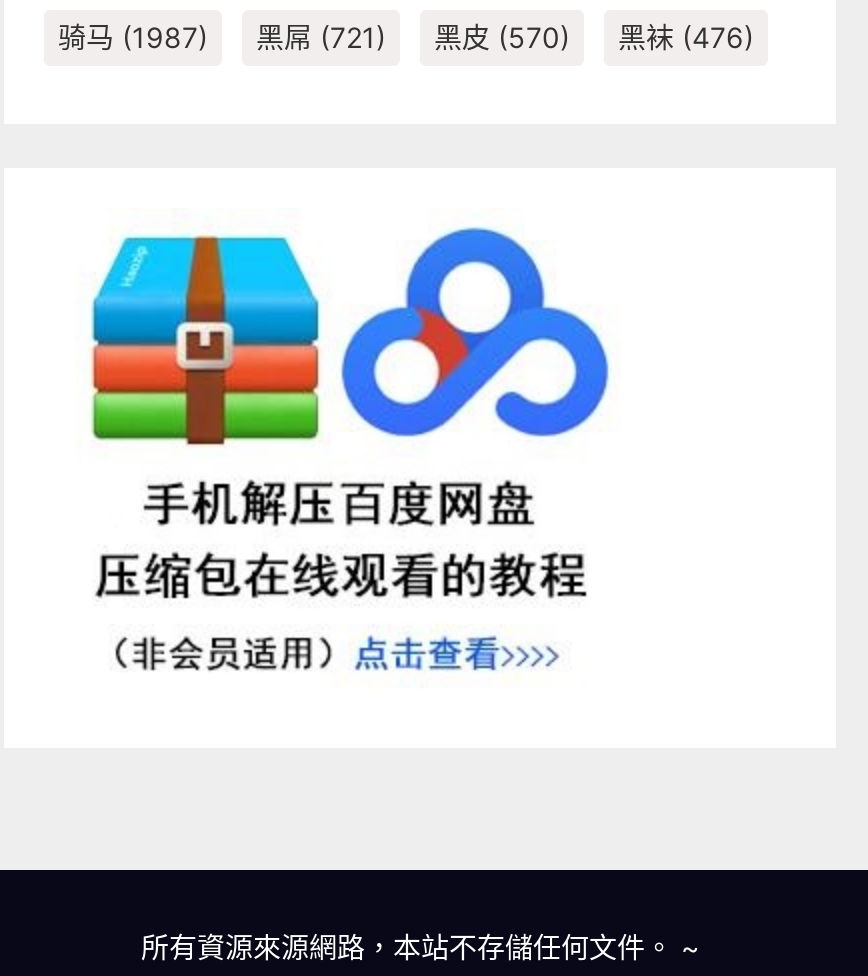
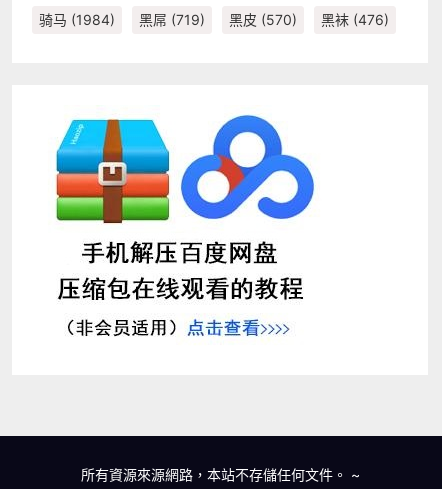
- 骑马(1987)
+ 骑马(1984)

- 黑屌(721)
+ 黑屌(719)
